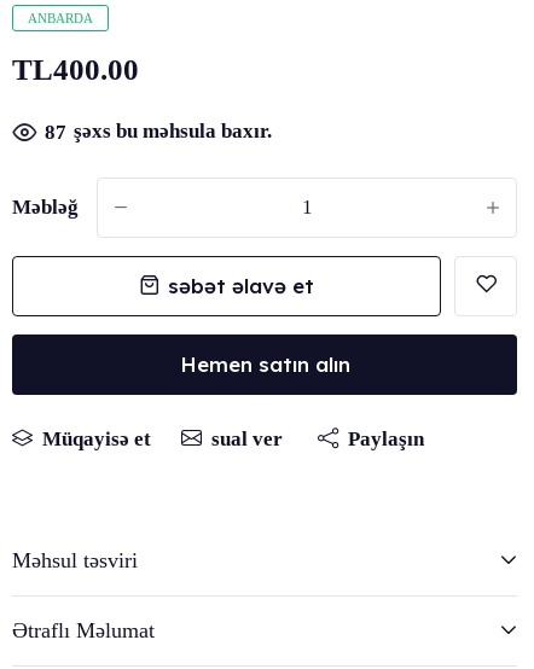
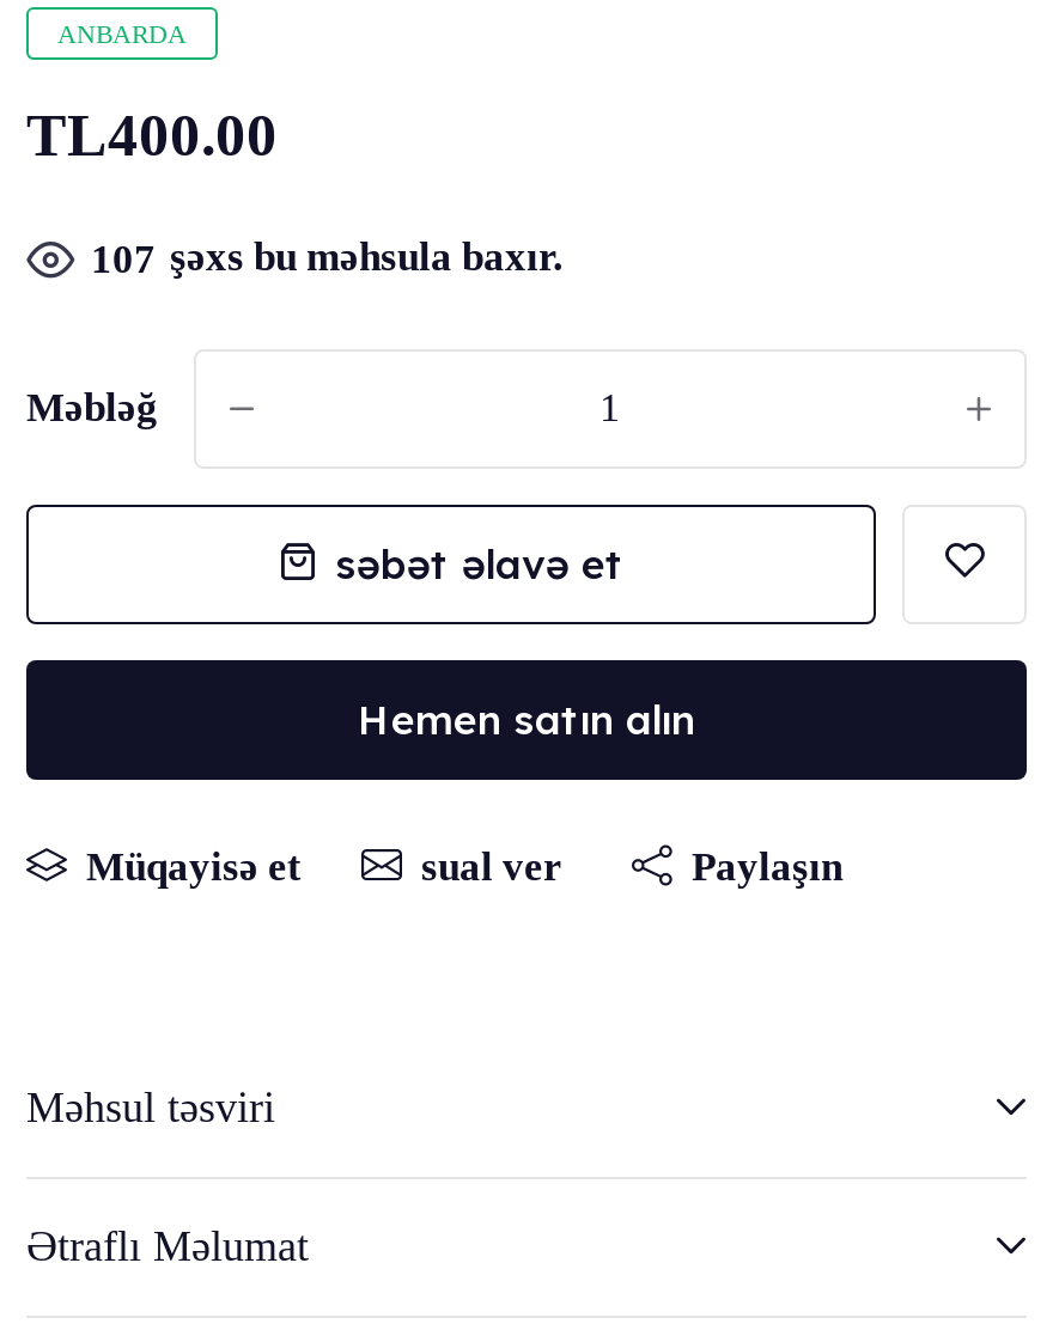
- 87 şəxs bu məhsula baxır.
+ 107 şəxs bu məhsula baxır.
